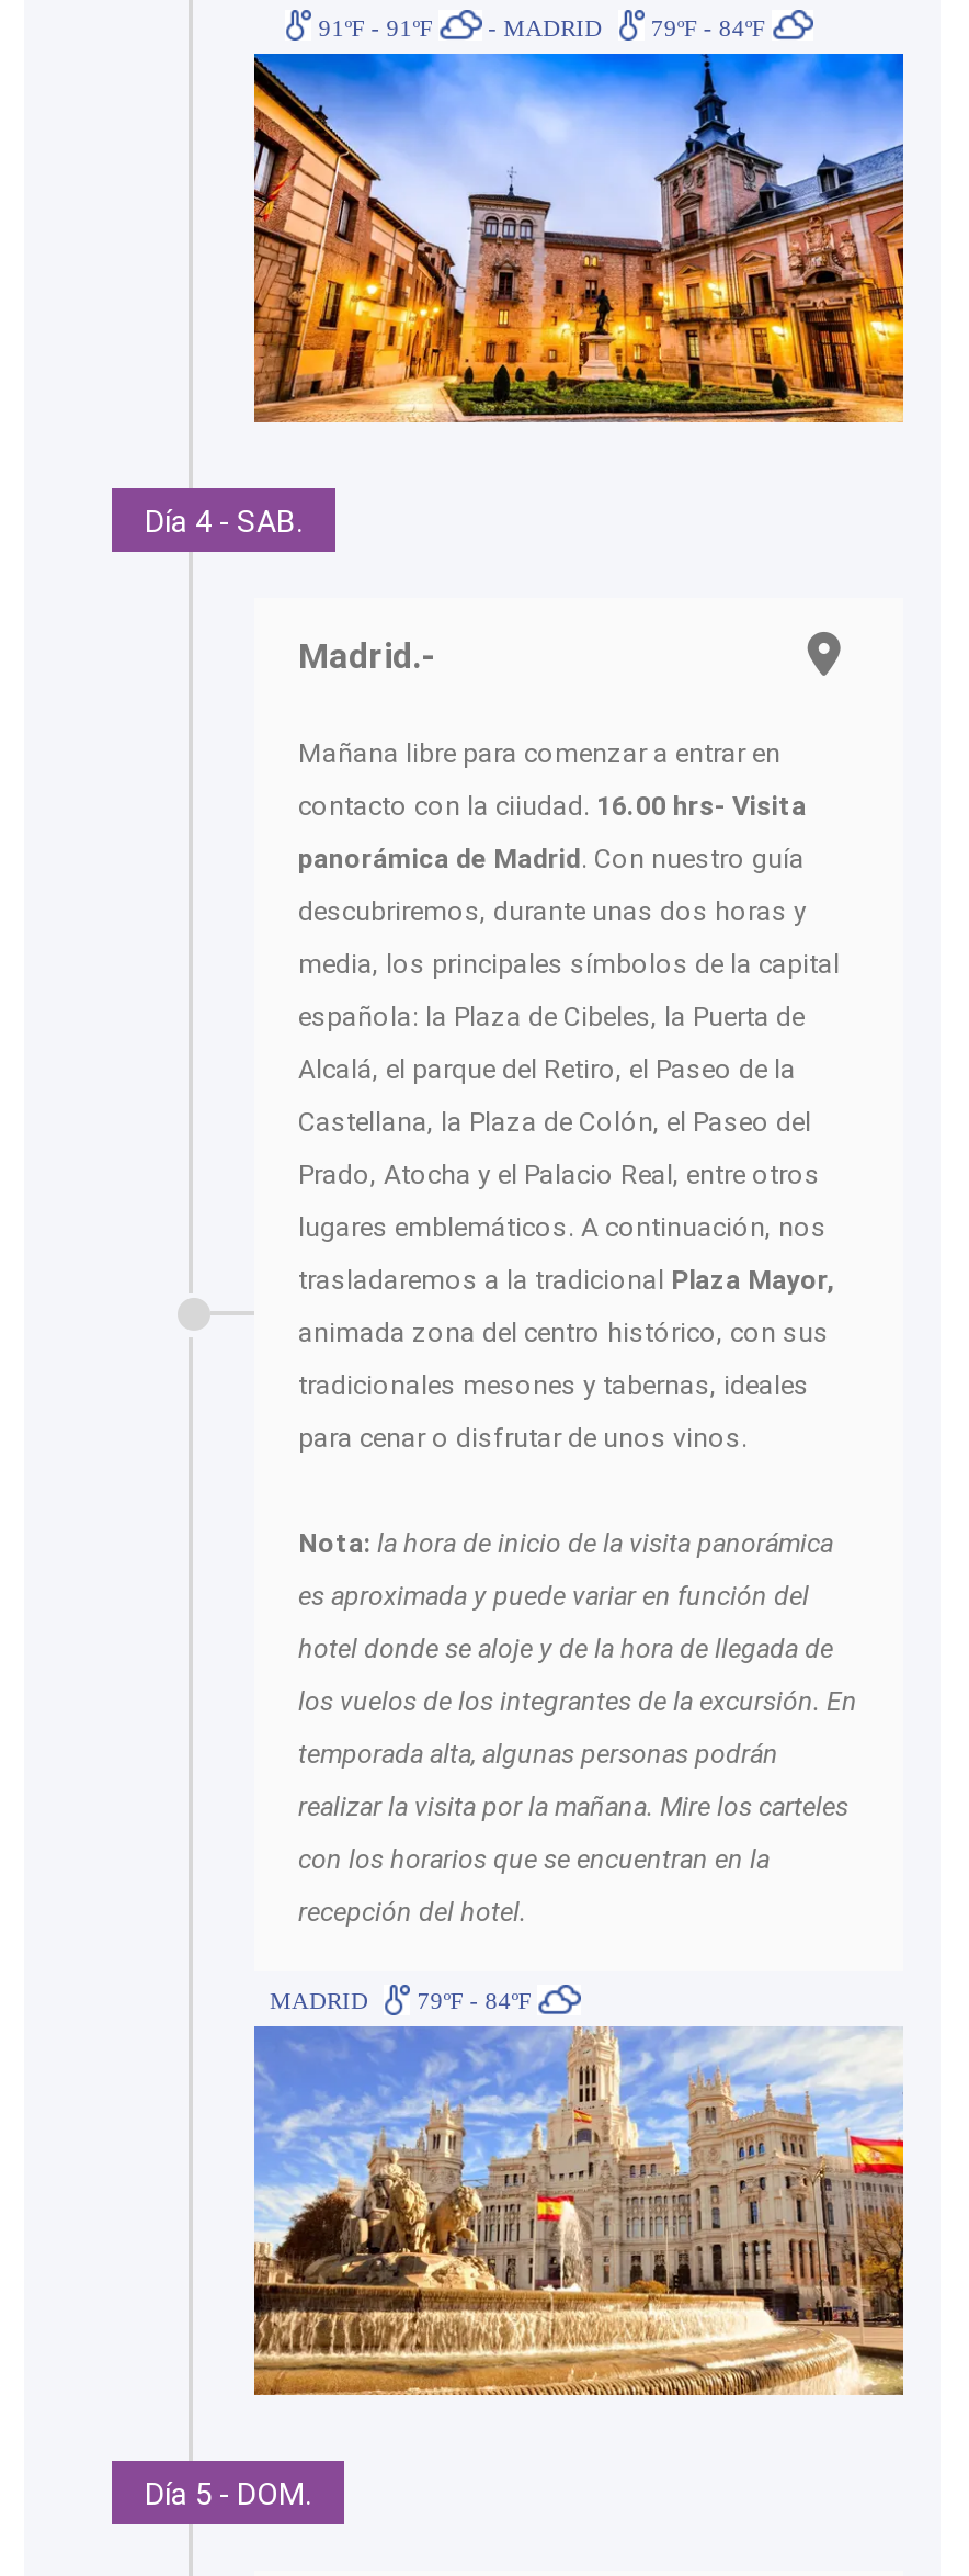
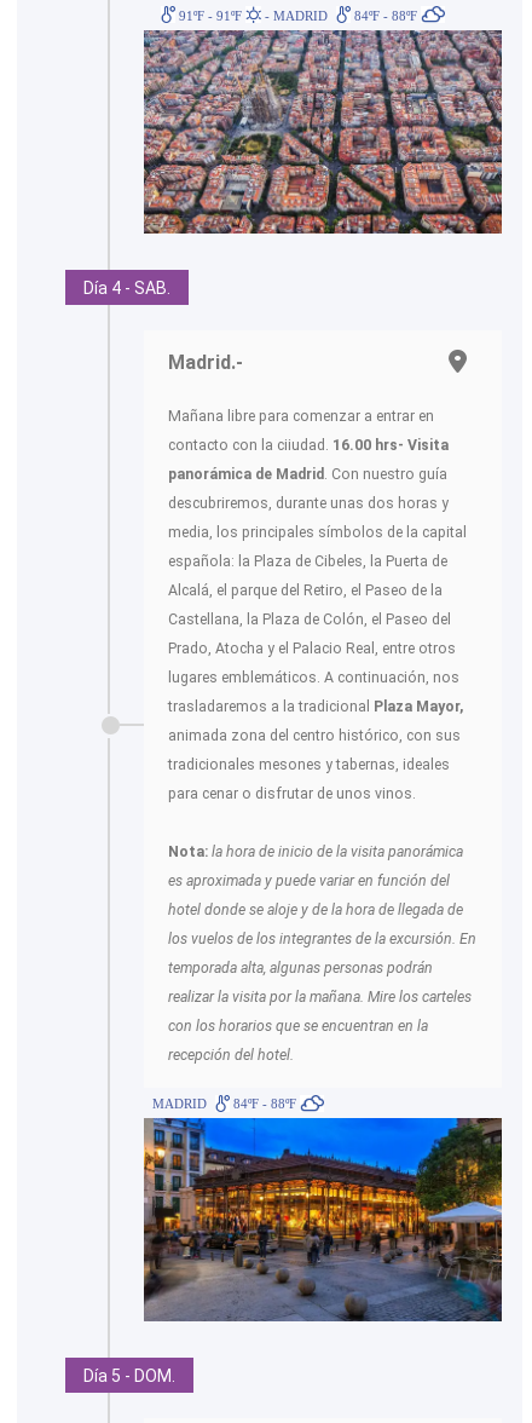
- [image]
+ [image]

- 91ºF - 91ºF - MADRID 79ºF - 84ºF
+ 91ºF - 91ºF - MADRID 84ºF - 88ºF

- MADRID 79ºF - 84ºF
+ MADRID 84ºF - 88ºF

- [image]
+ [image]
